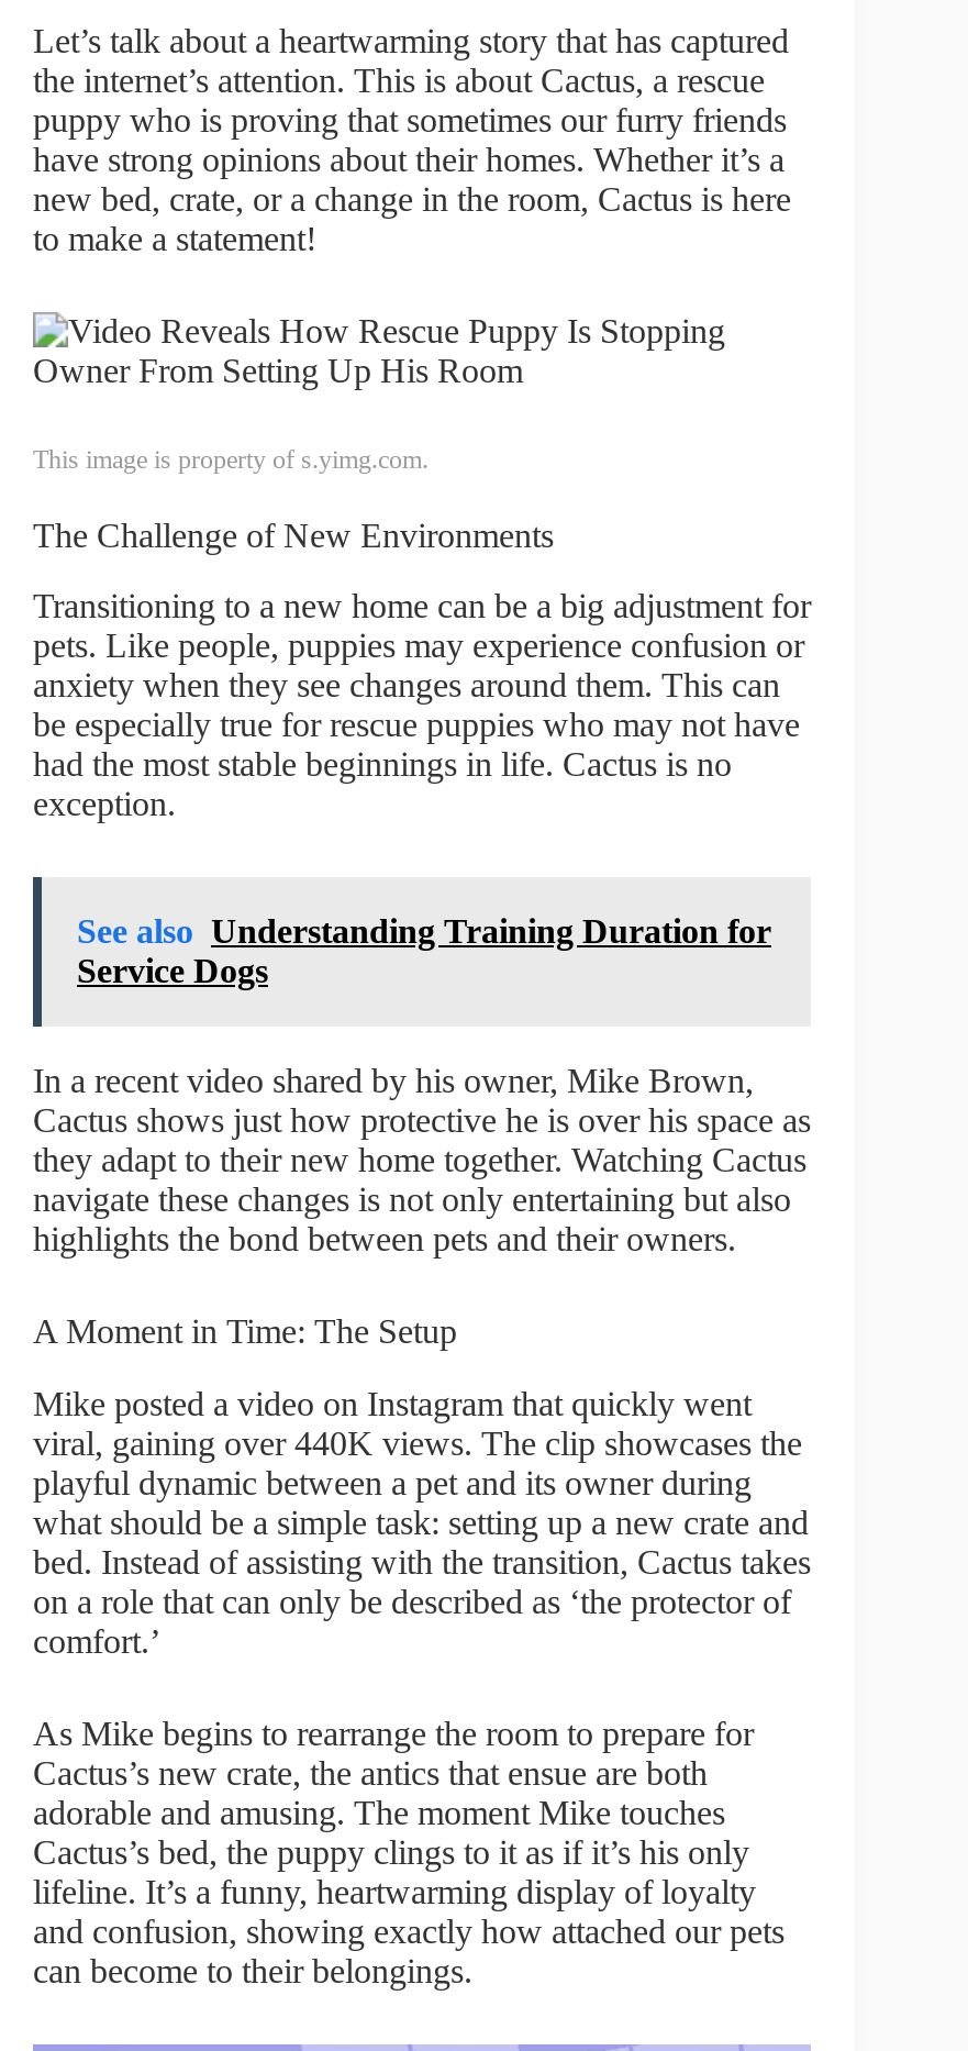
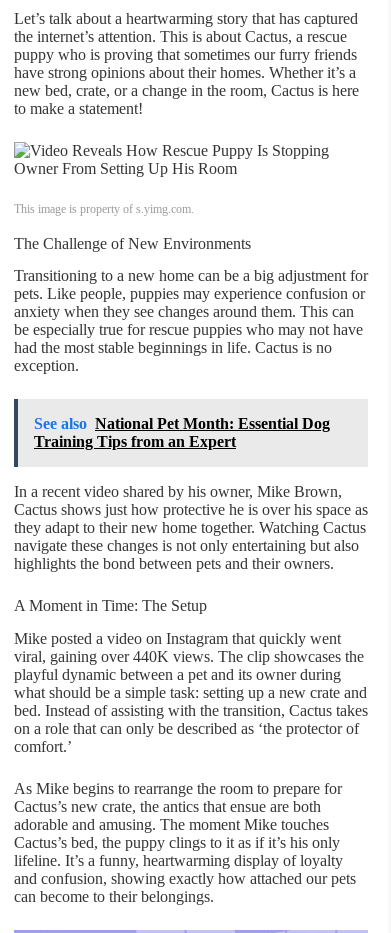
- See also Understanding Training Duration for
- Service Dogs
+ See also National Pet Month: Essential Dog
+ Training Tips from an Expert
